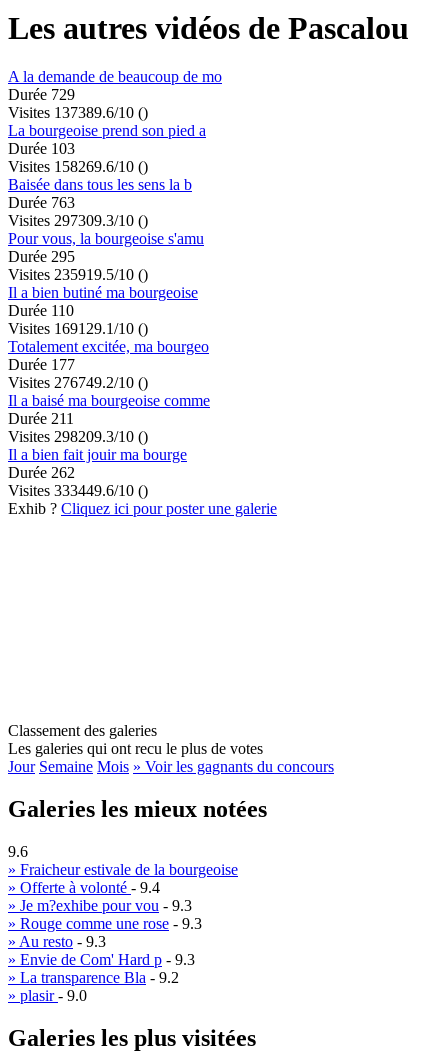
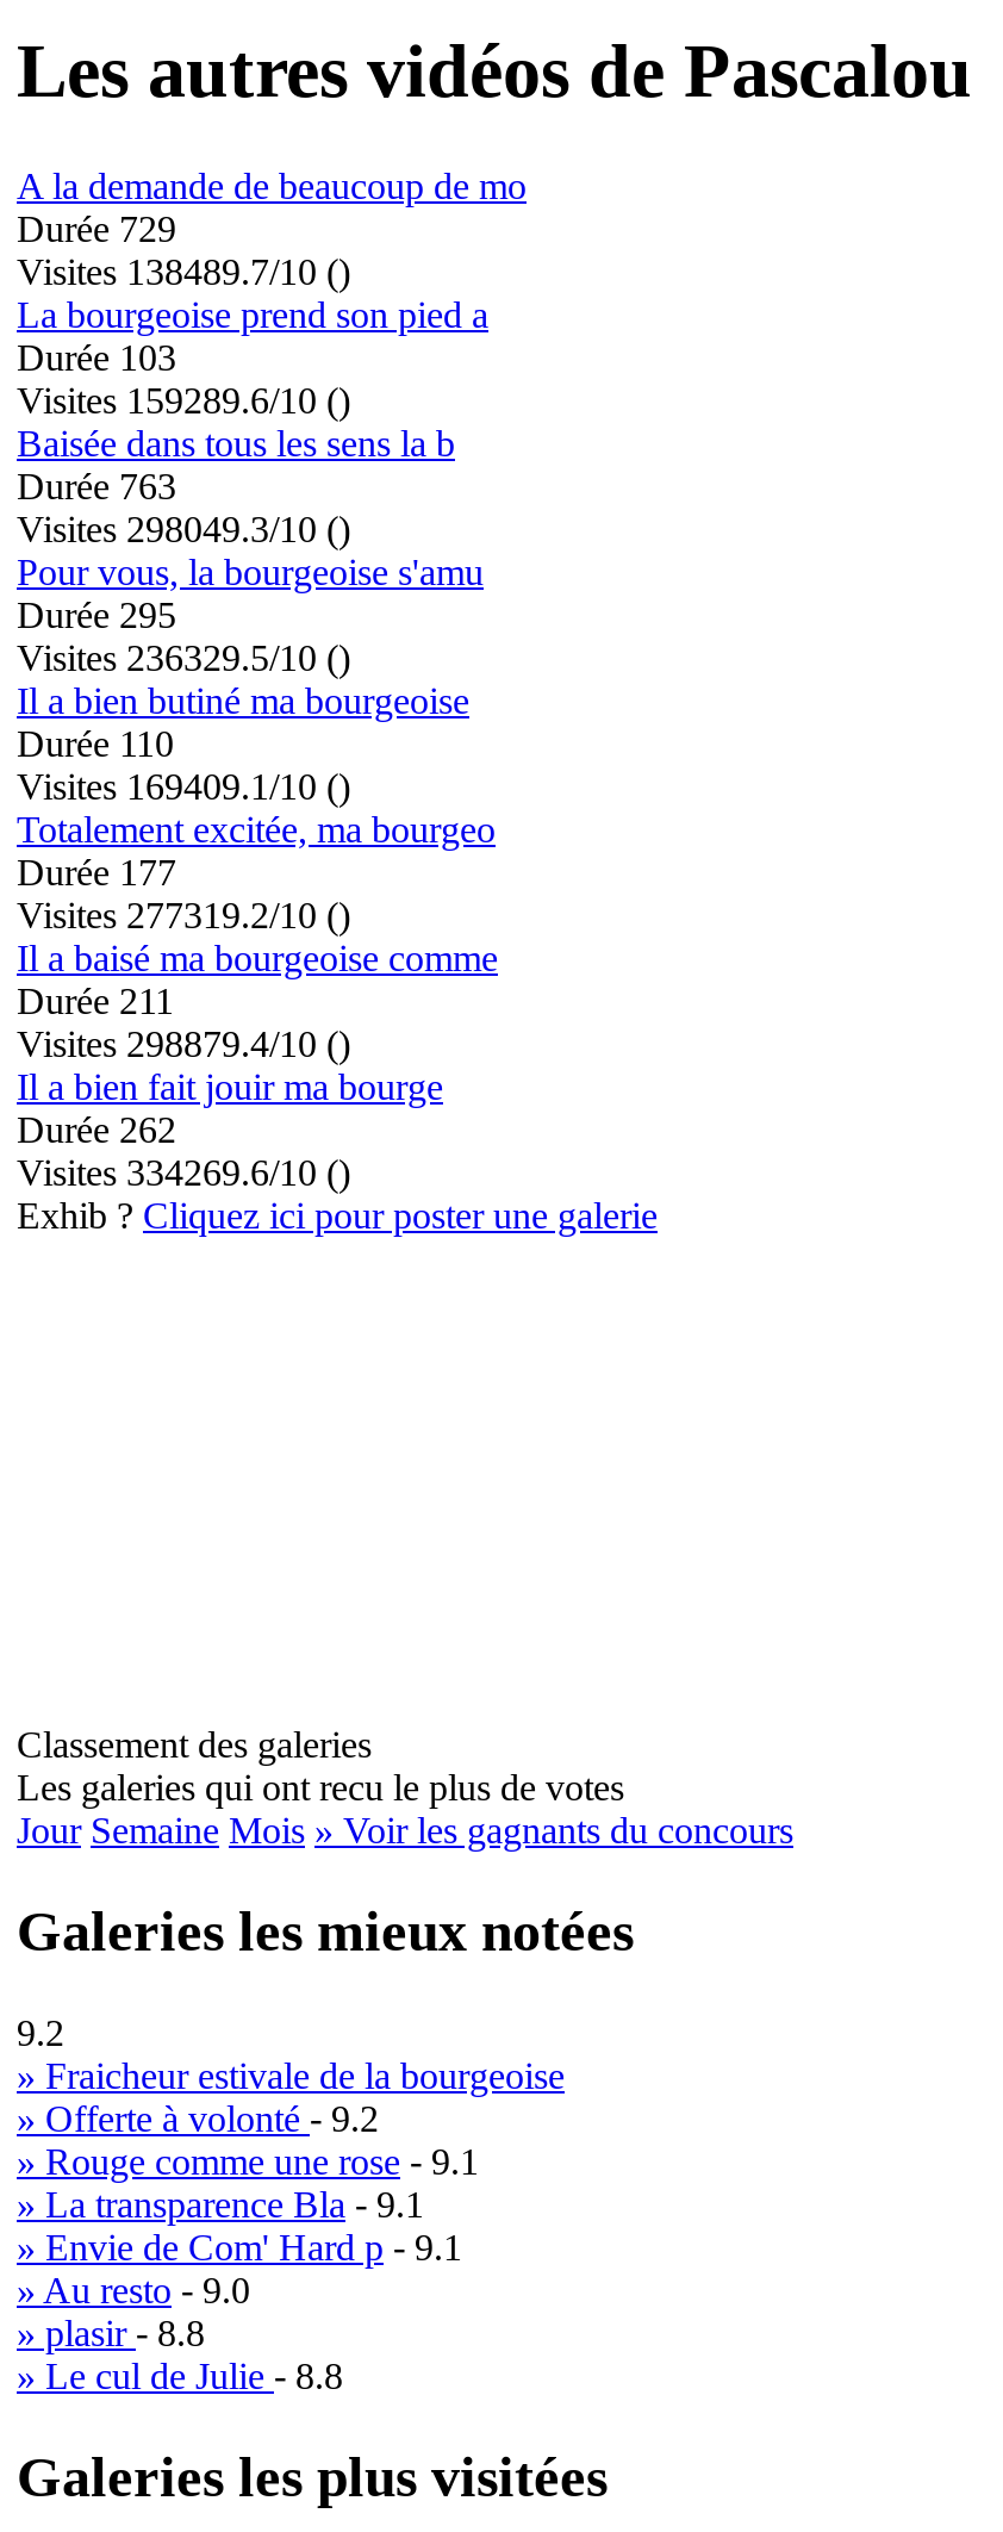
- Visites 137389.6/10 ()
+ Visites 138489.7/10 ()

- Visites 158269.6/10 ()
+ Visites 159289.6/10 ()

- Visites 297309.3/10 ()
+ Visites 298049.3/10 ()

- Visites 235919.5/10 ()
+ Visites 236329.5/10 ()

- Visites 169129.1/10 ()
+ Visites 169409.1/10 ()

- Visites 27674 9.2/10 ()
+ Visites 27731 9.2/10 ()

- Visites 298209.3/10 ()
+ Visites 298879.4/10 ()

- Visites 333449.6/10 ()
+ Visites 334269.6/10 ()

- 9.6
+ 9.2

- » Offerte à volonté - 9.4
- » Je m?exhibe pour vou - 9.3
- » Rouge comme une rose - 9.3
- » Au resto - 9.3
- » Envie de Com' Hard p - 9.3
- » La transparence Bla - 9.2
- » plasir - 9.0
+ » Offerte à volonté - 9.2
+ » Rouge comme une rose - 9.1
+ » La transparence Bla - 9.1
+ » Envie de Com' Hard p - 9.1
+ » Au resto - 9.0
+ » plasir - 8.8
+ » Le cul de Julie - 8.8
